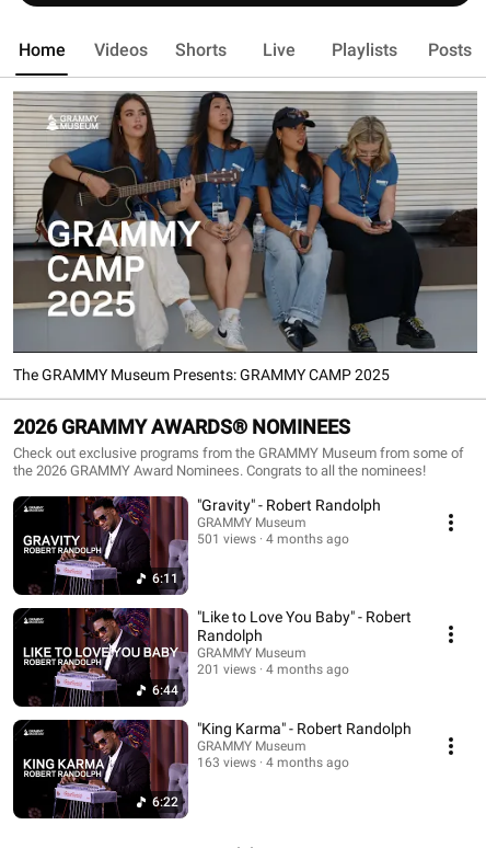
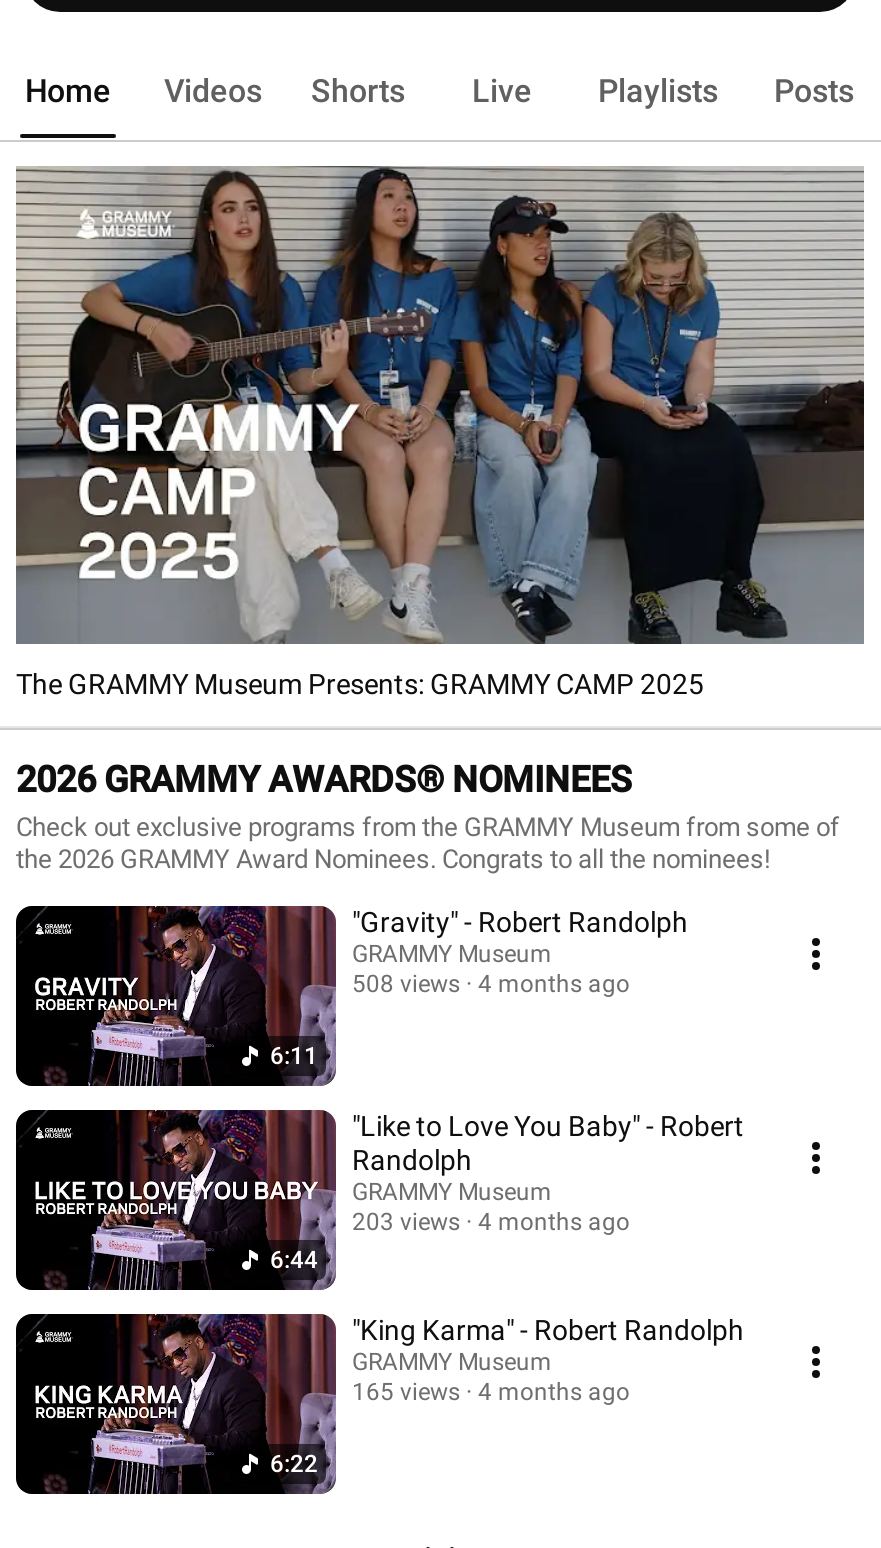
- 501 views 4 months ago
+ 508 views 4 months ago

- 201 views 4 months ago
+ 203 views 4 months ago

- 163 views 4 months ago
+ 165 views 4 months ago
